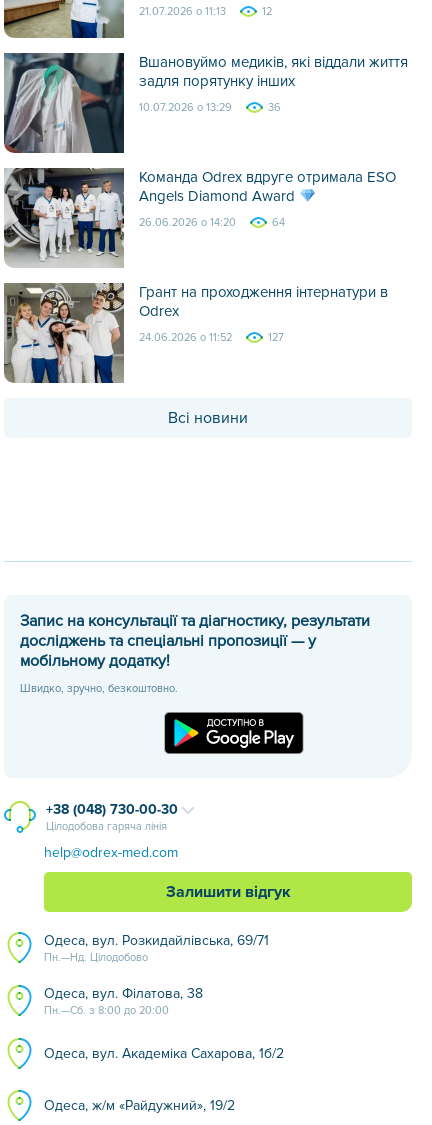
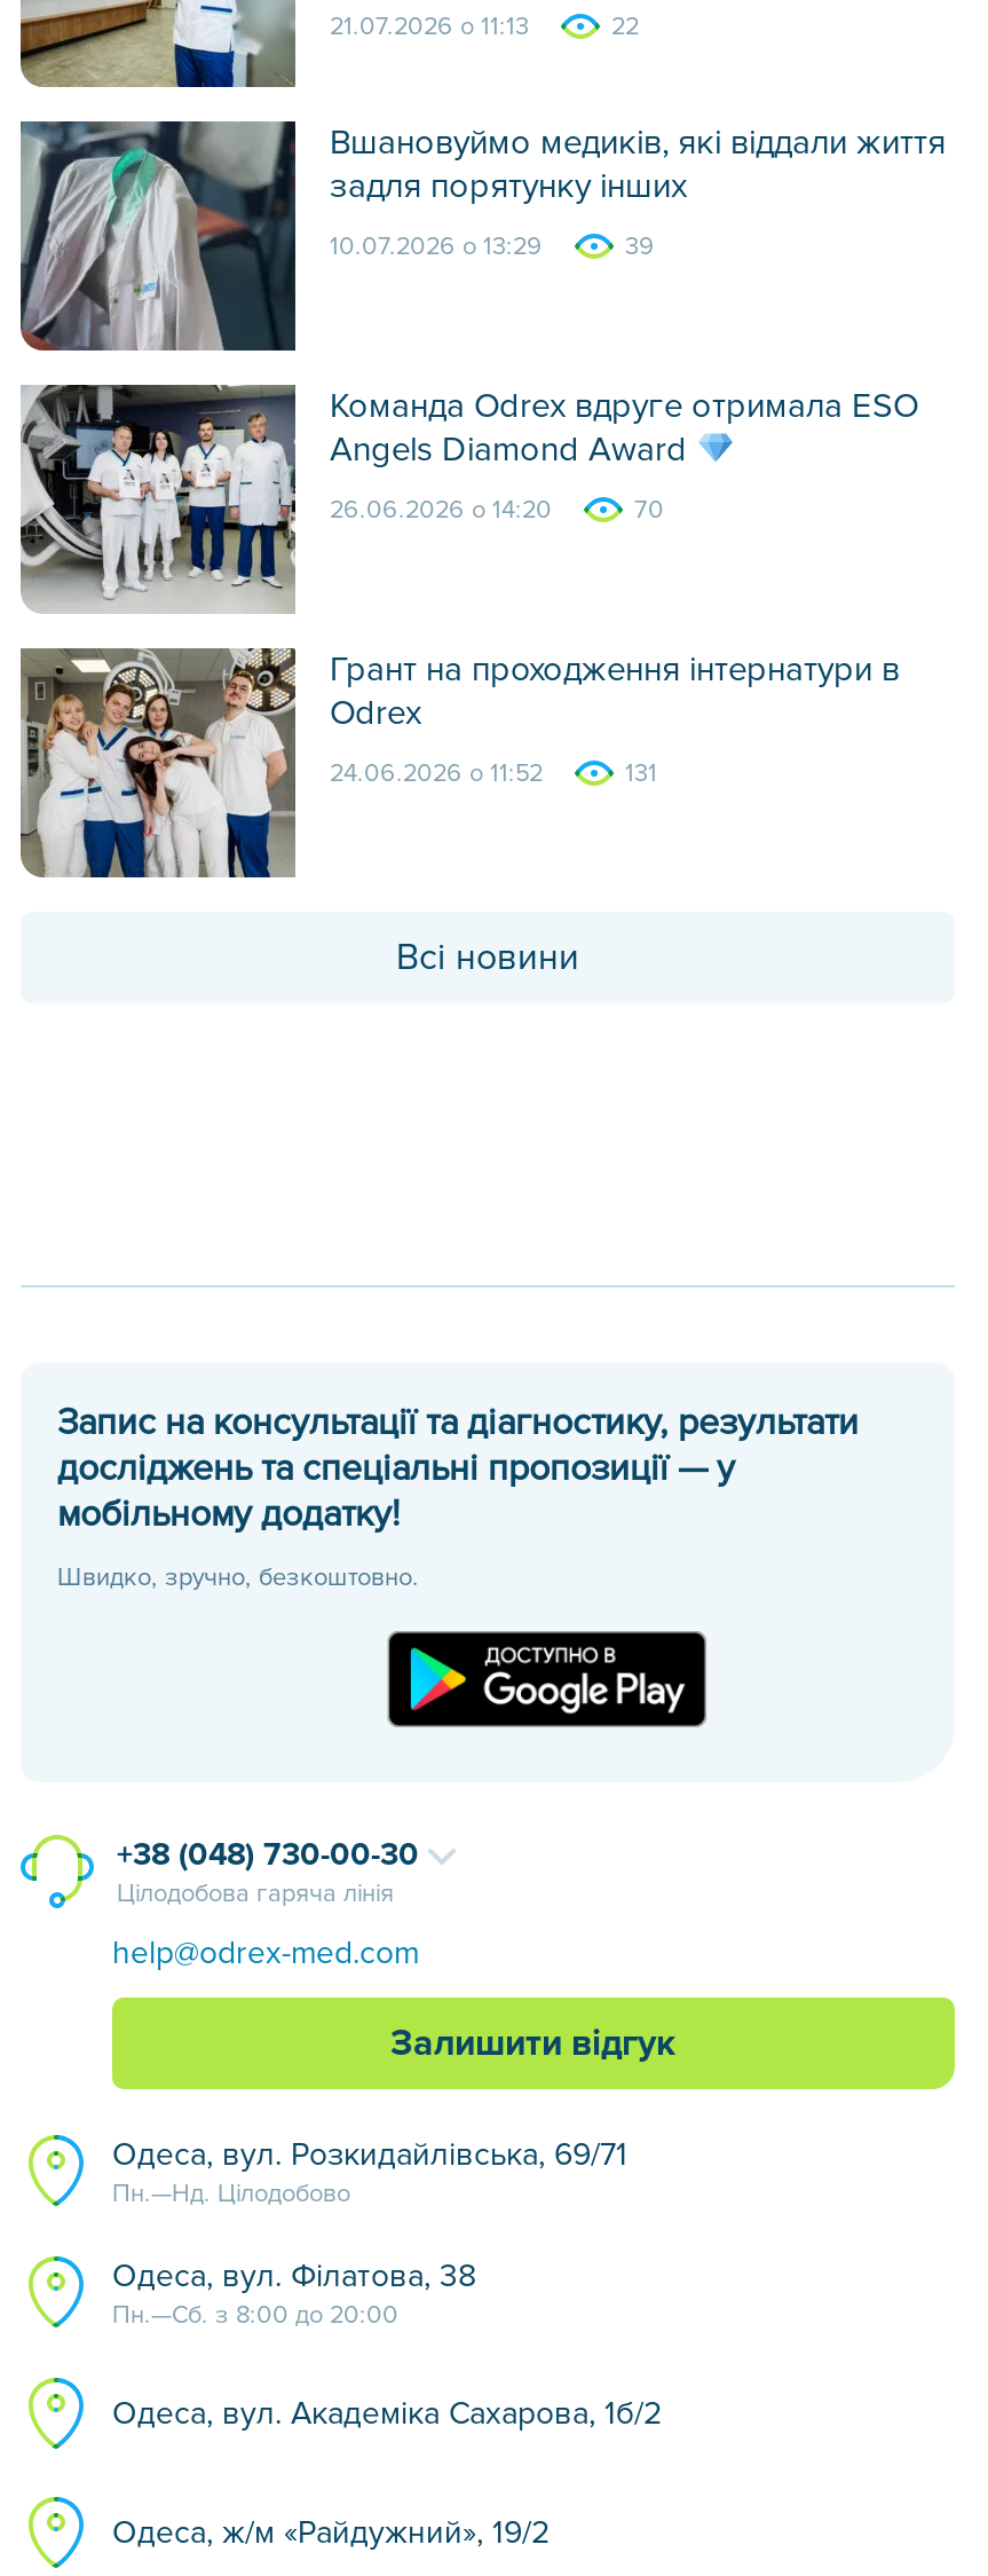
- 12
+ 22

- 36
+ 39

- 64
+ 70

- 127
+ 131
